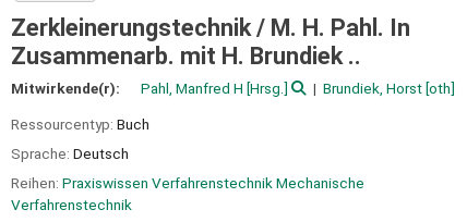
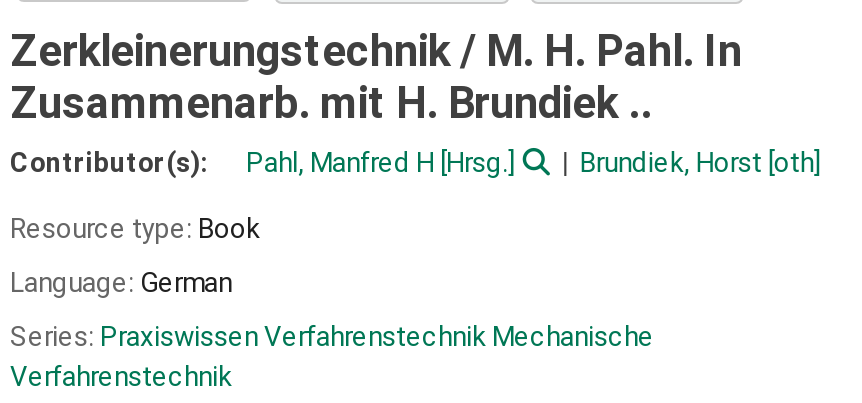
- Mitwirkende(r):
+ Contributor(s):

- Ressourcentyp: Buch
+ Resource type: Book

- Sprache: Deutsch
+ Language: German

- Reihen: Praxiswissen Verfahrenstechnik Mechanische
+ Series: Praxiswissen Verfahrenstechnik Mechanische
